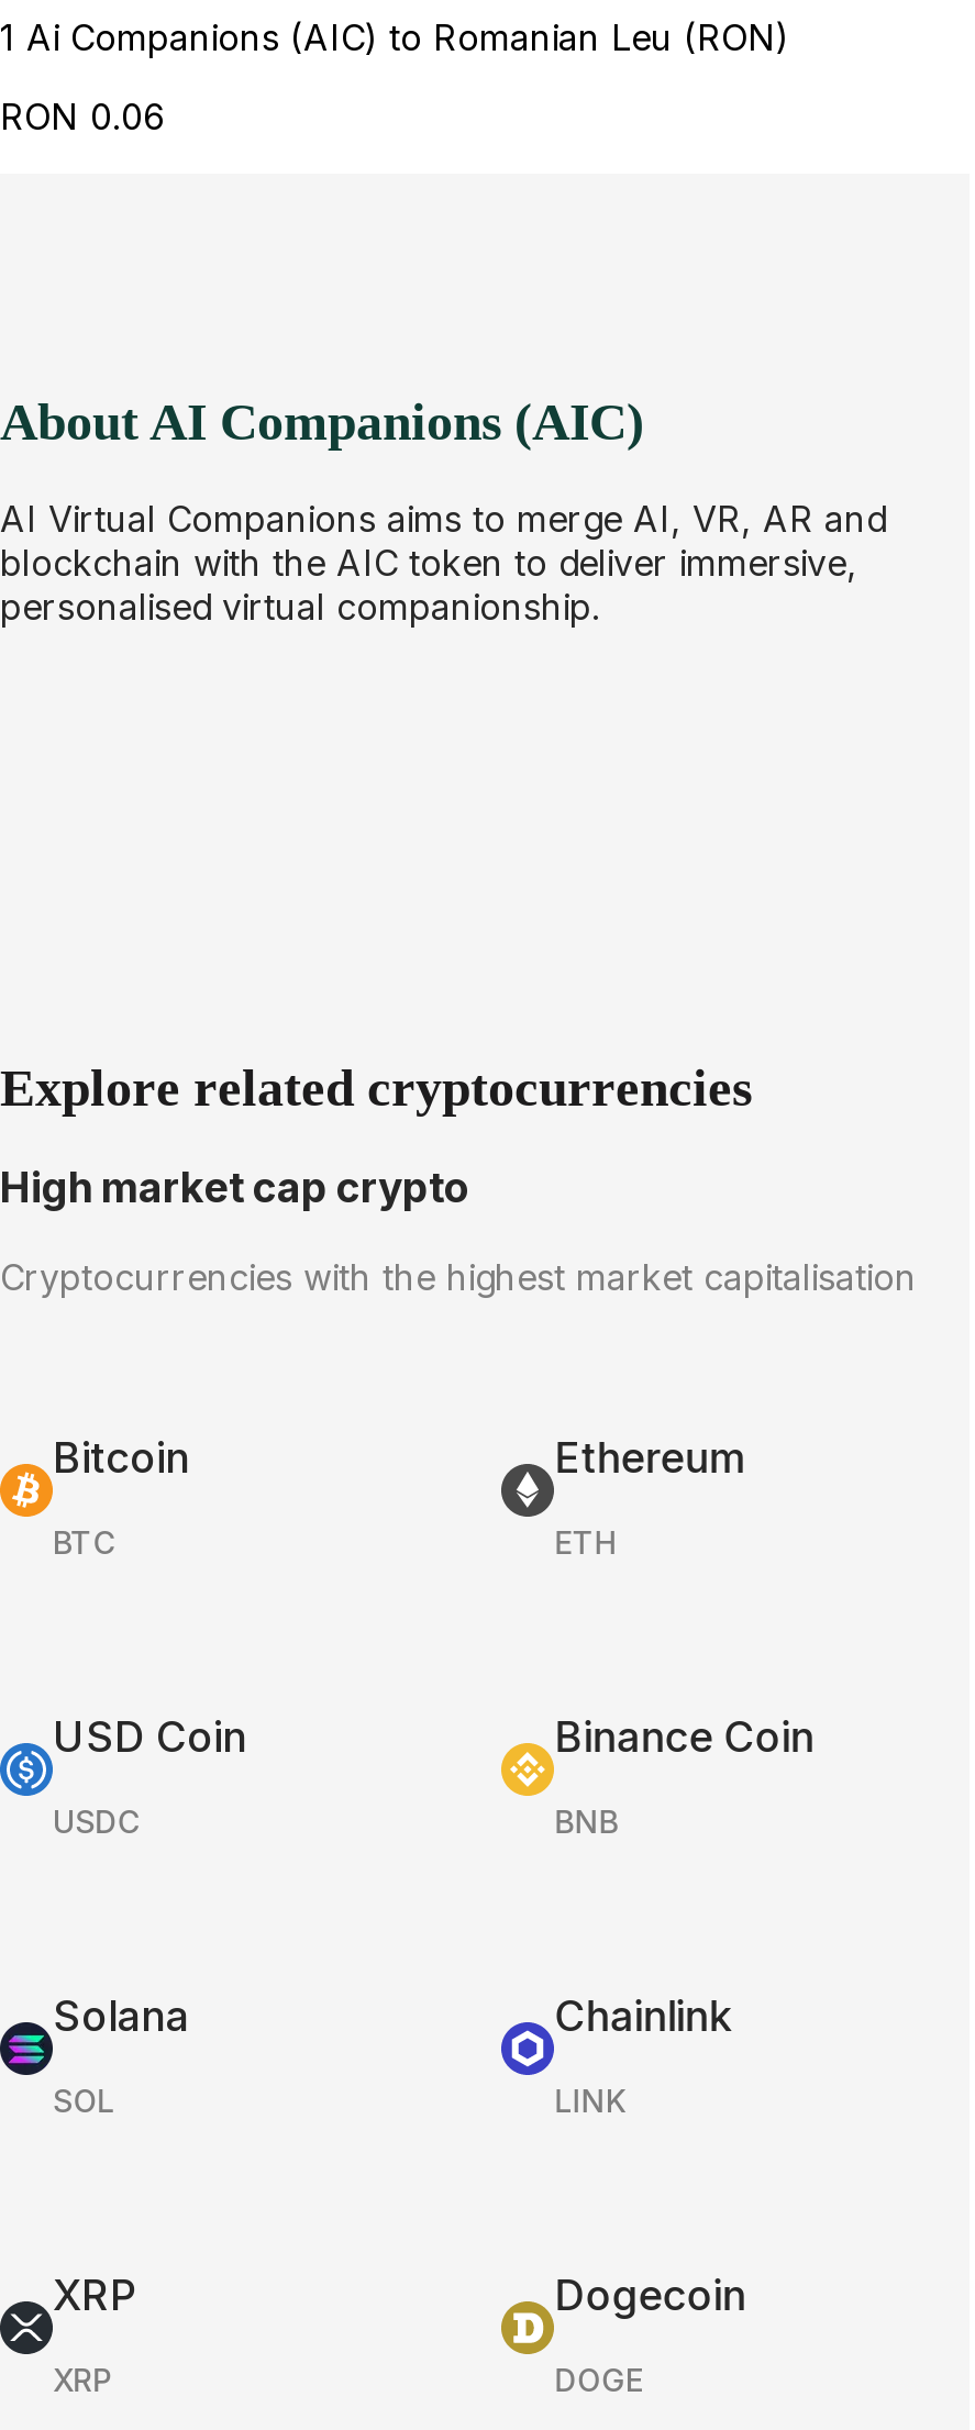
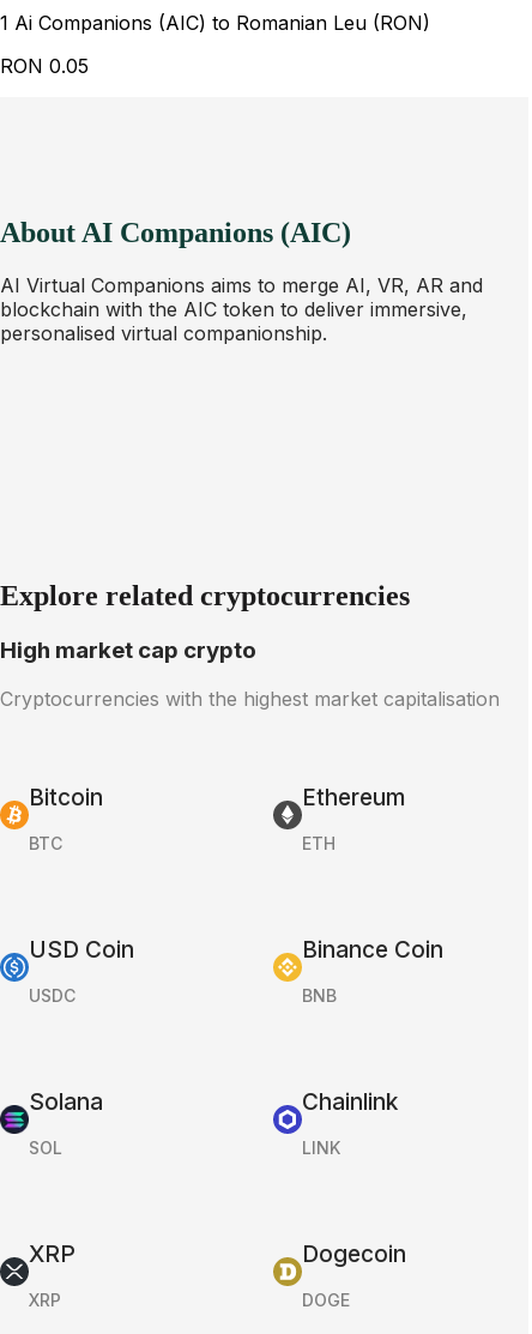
- RON 0.06
+ RON 0.05
